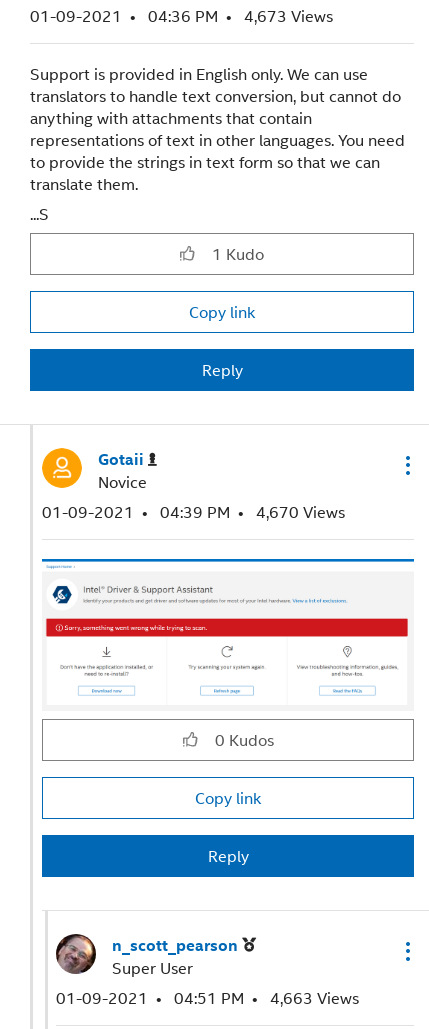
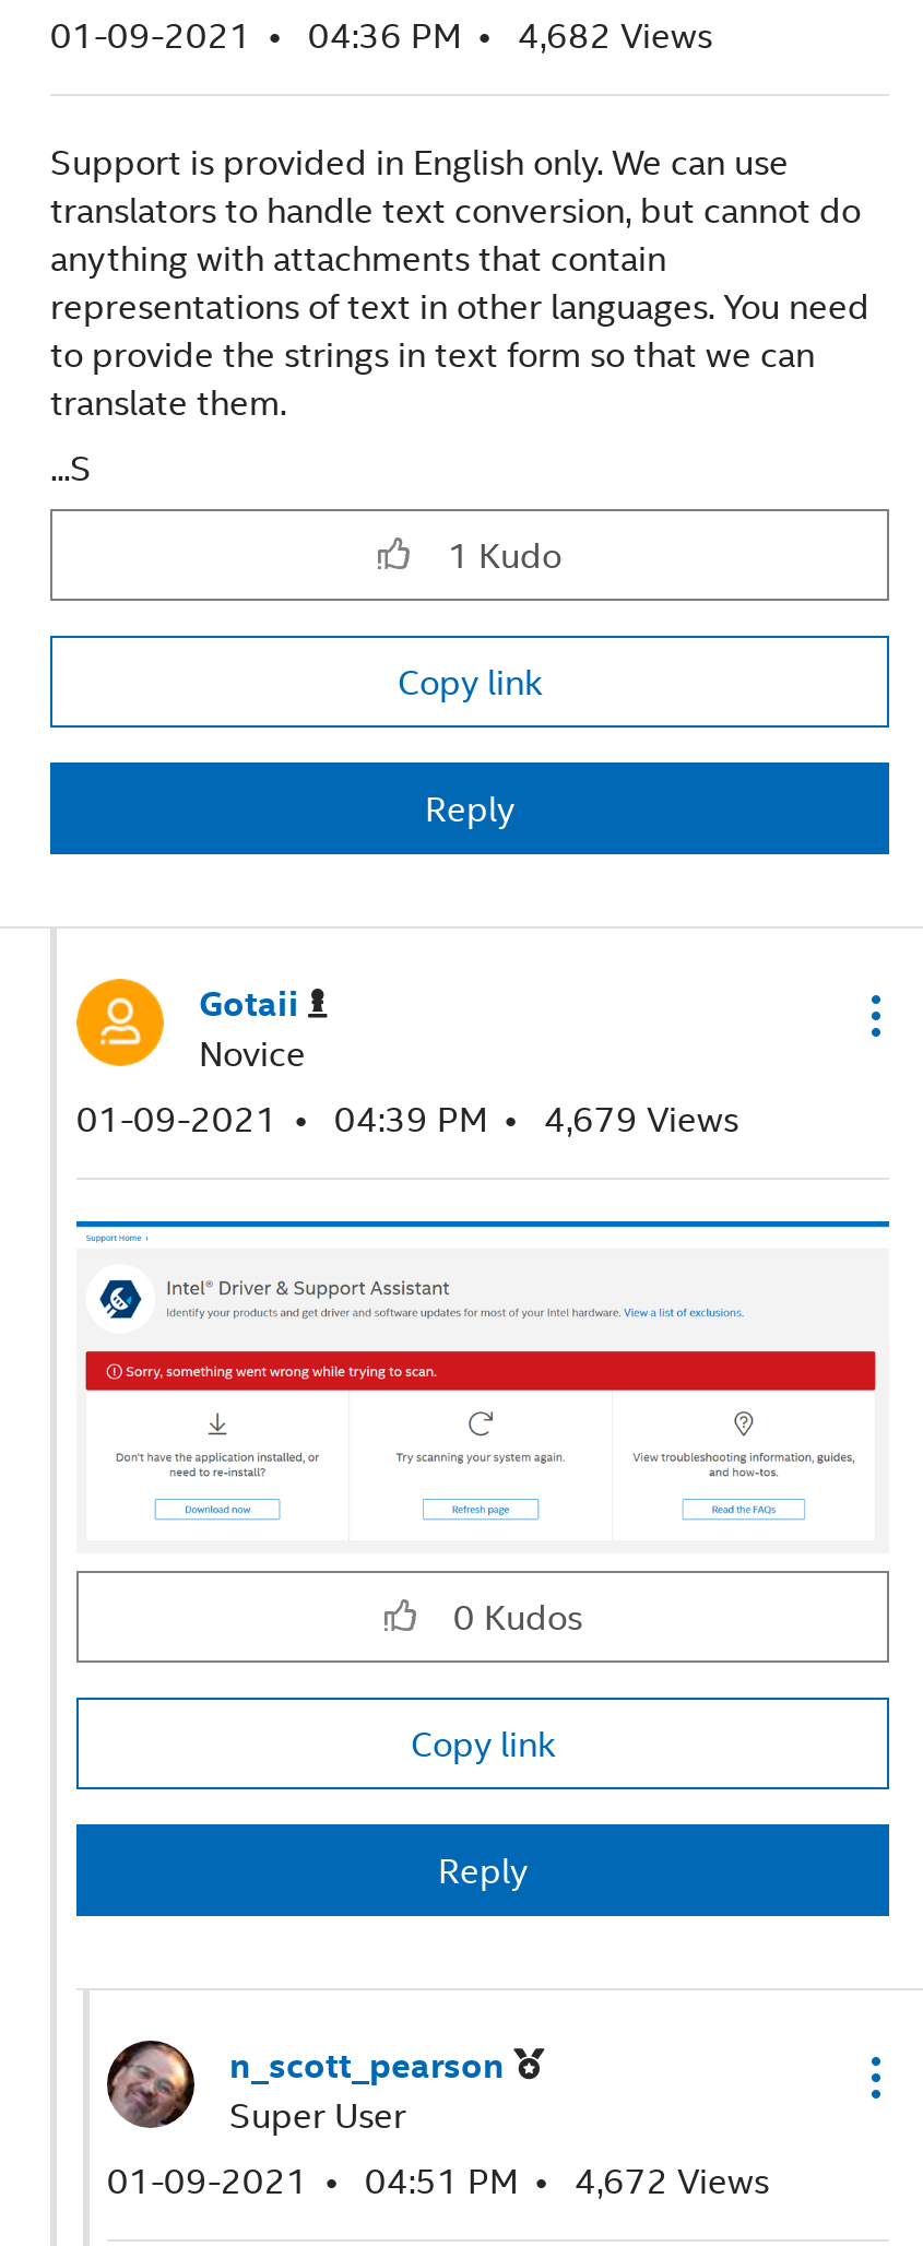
- 01-09-2021 04:36 PM 4,673 Views
+ 01-09-2021 04:36 PM 4,682 Views

- 01-09-2021 04:39 PM 4,670 Views
+ 01-09-2021 04:39 PM 4,679 Views

- 01-09-2021 04:51 PM 4,663 Views
+ 01-09-2021 04:51 PM 4,672 Views
